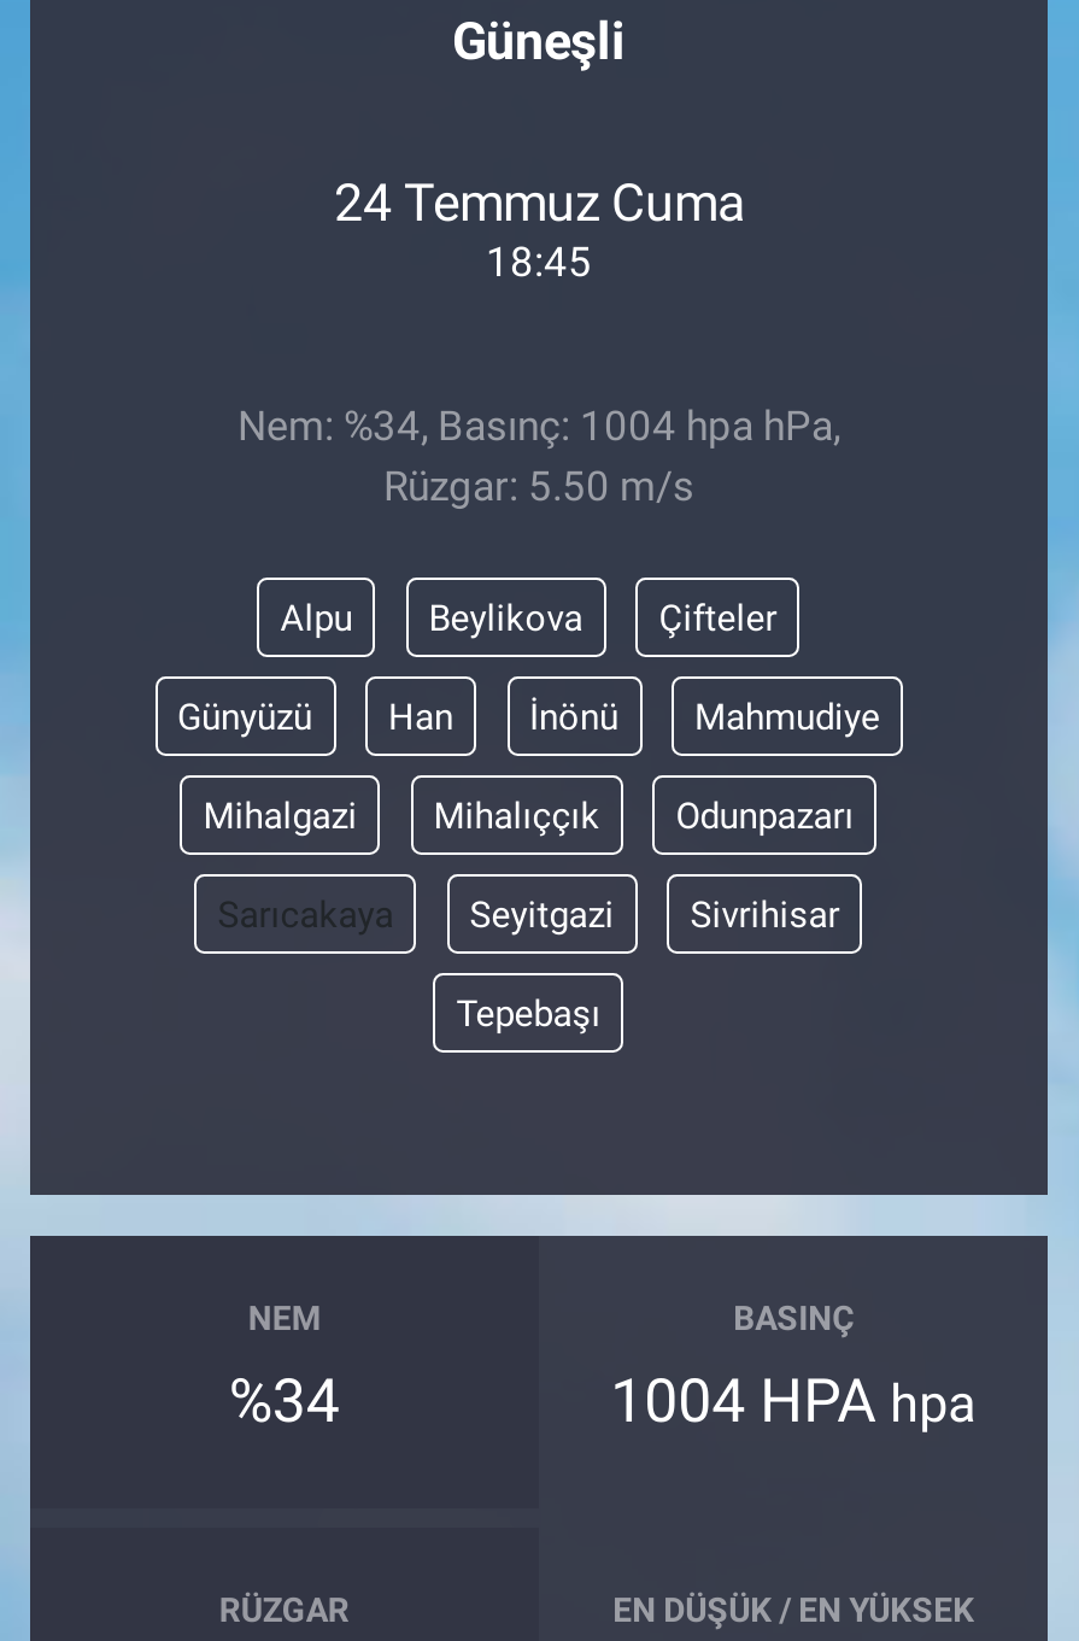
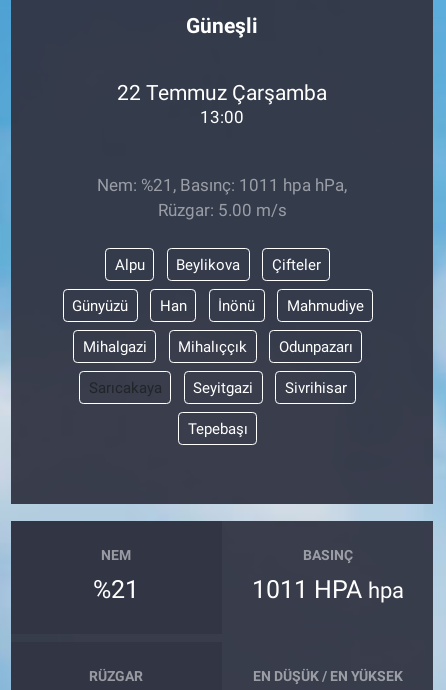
- 24 Temmuz Cuma
+ 22 Temmuz Çarşamba

- 18:45
+ 13:00

- Nem: %34, Basınç: 1004 hpa hPa,
+ Nem: %21, Basınç: 1011 hpa hPa,

- Rüzgar: 5.50 m/s
+ Rüzgar: 5.00 m/s

- %34
+ %21

- 1004 HPA hpa
+ 1011 HPA hpa
